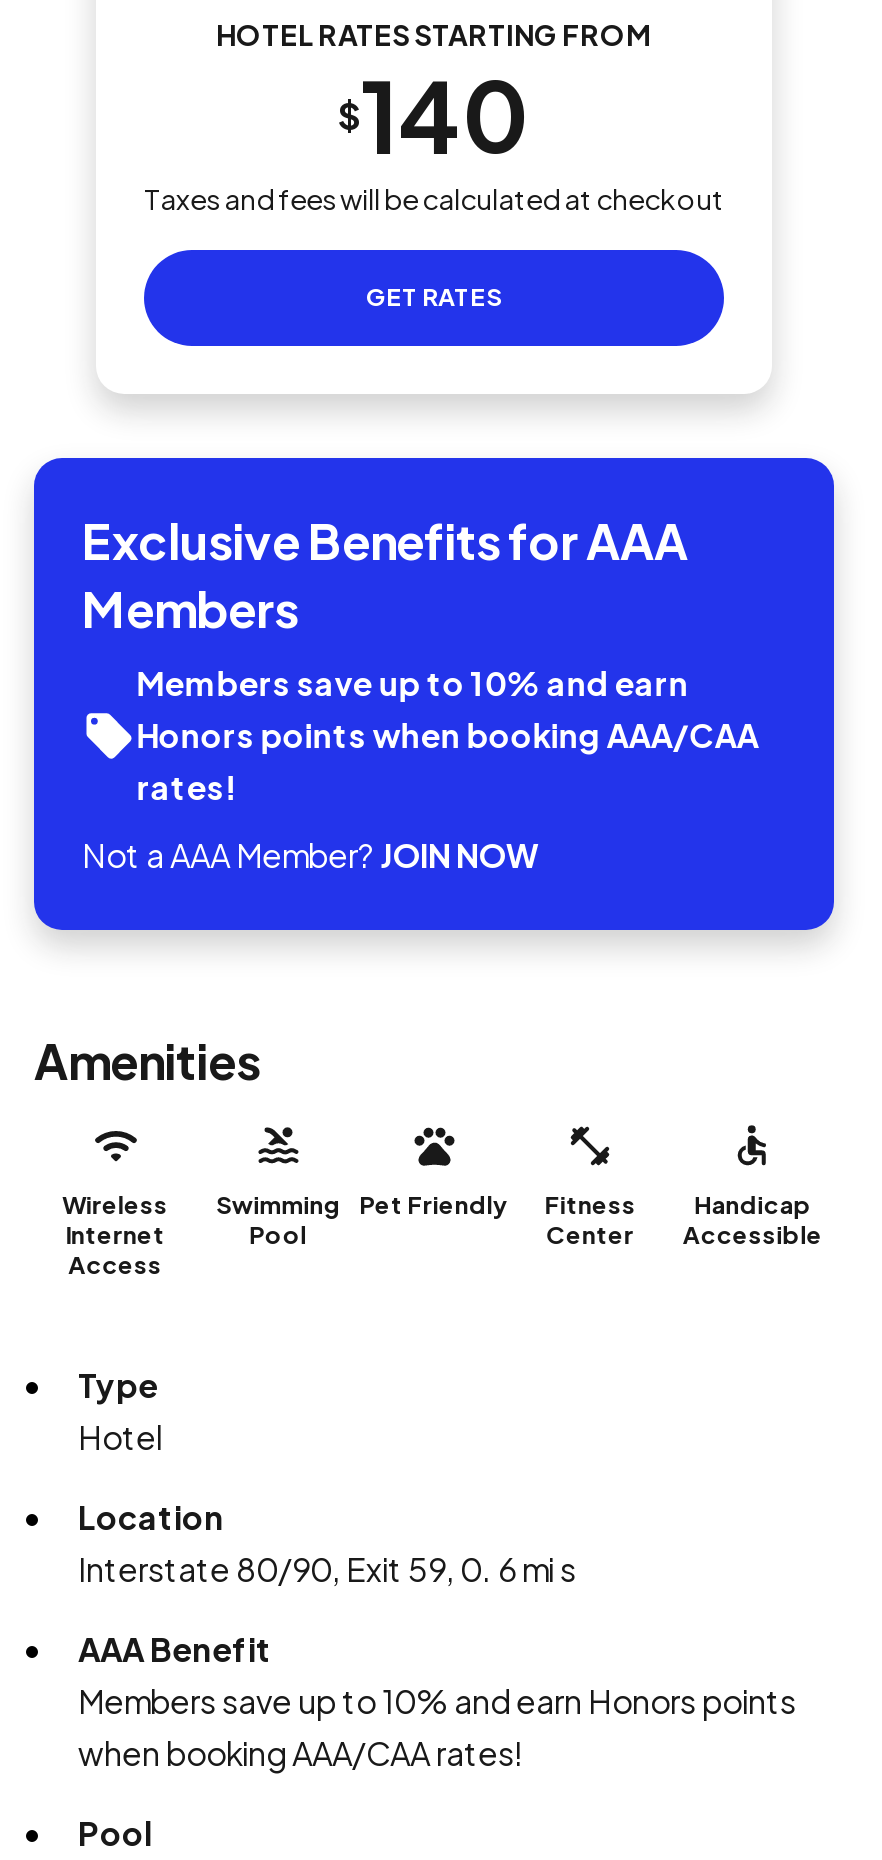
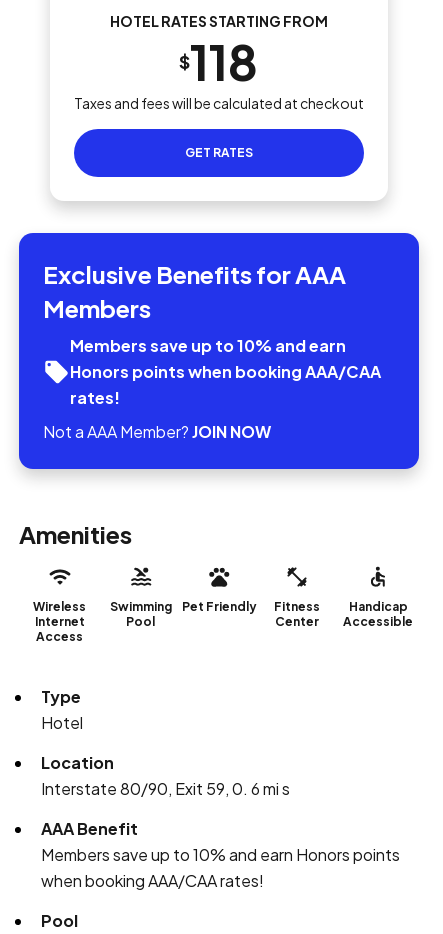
- $140
+ $118
